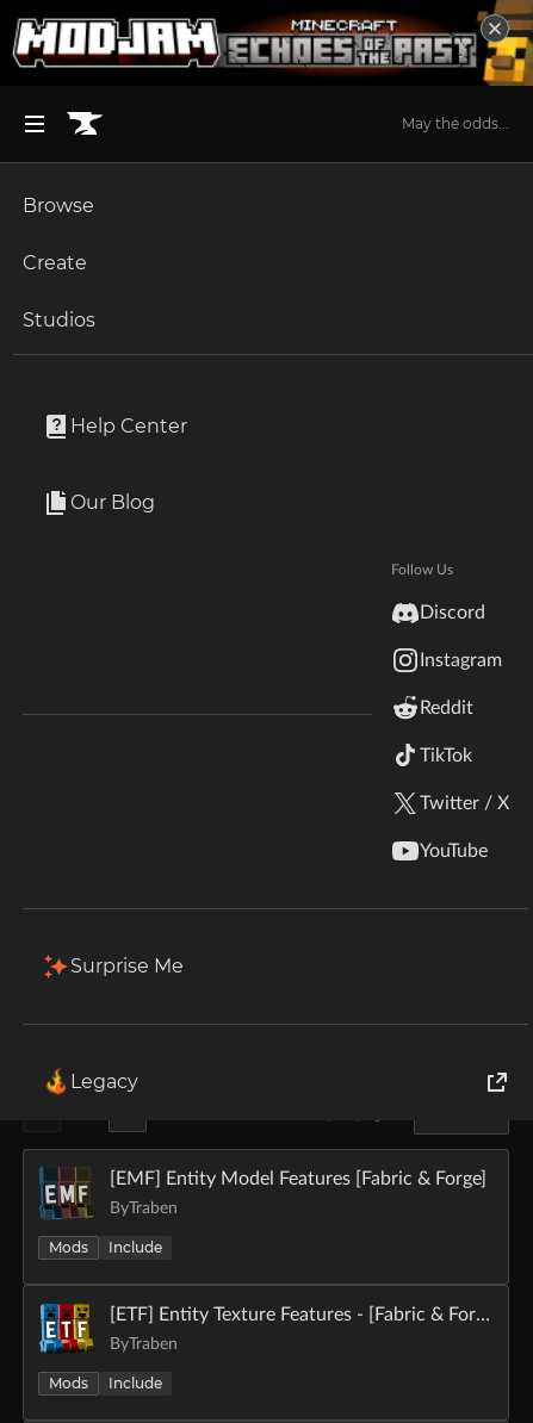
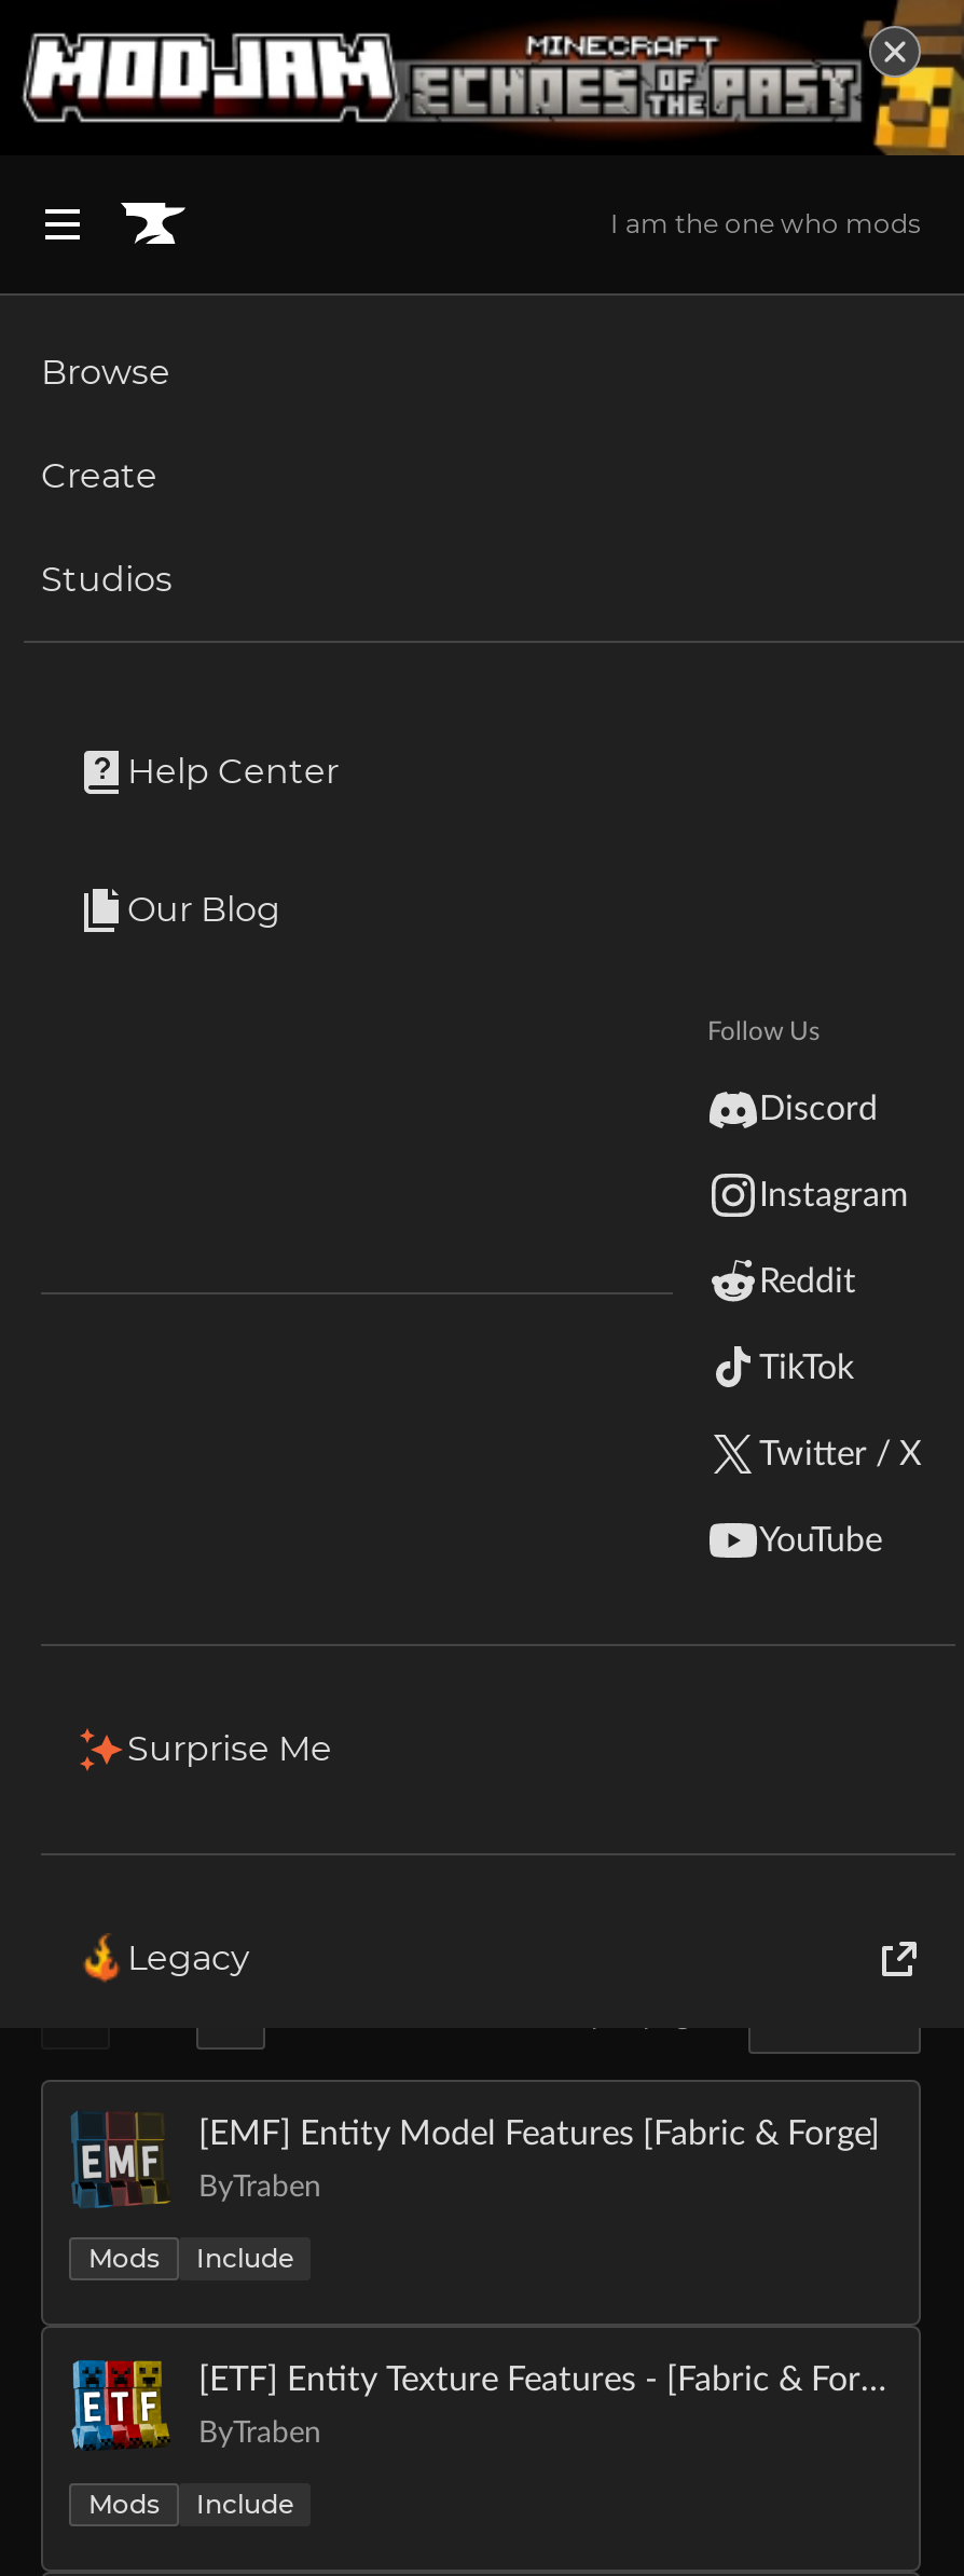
- May the odds...
+ I am the one who mods
